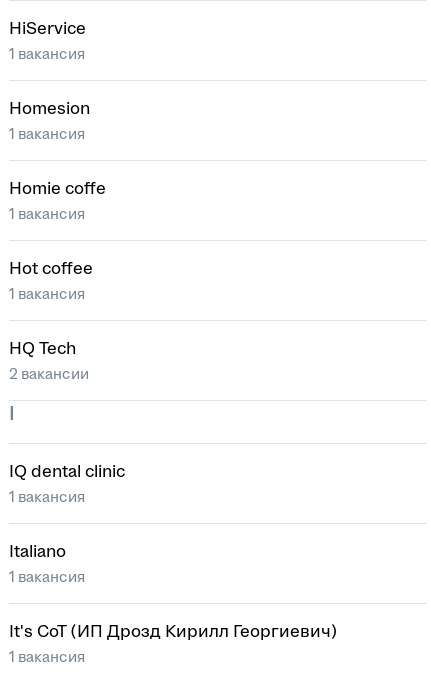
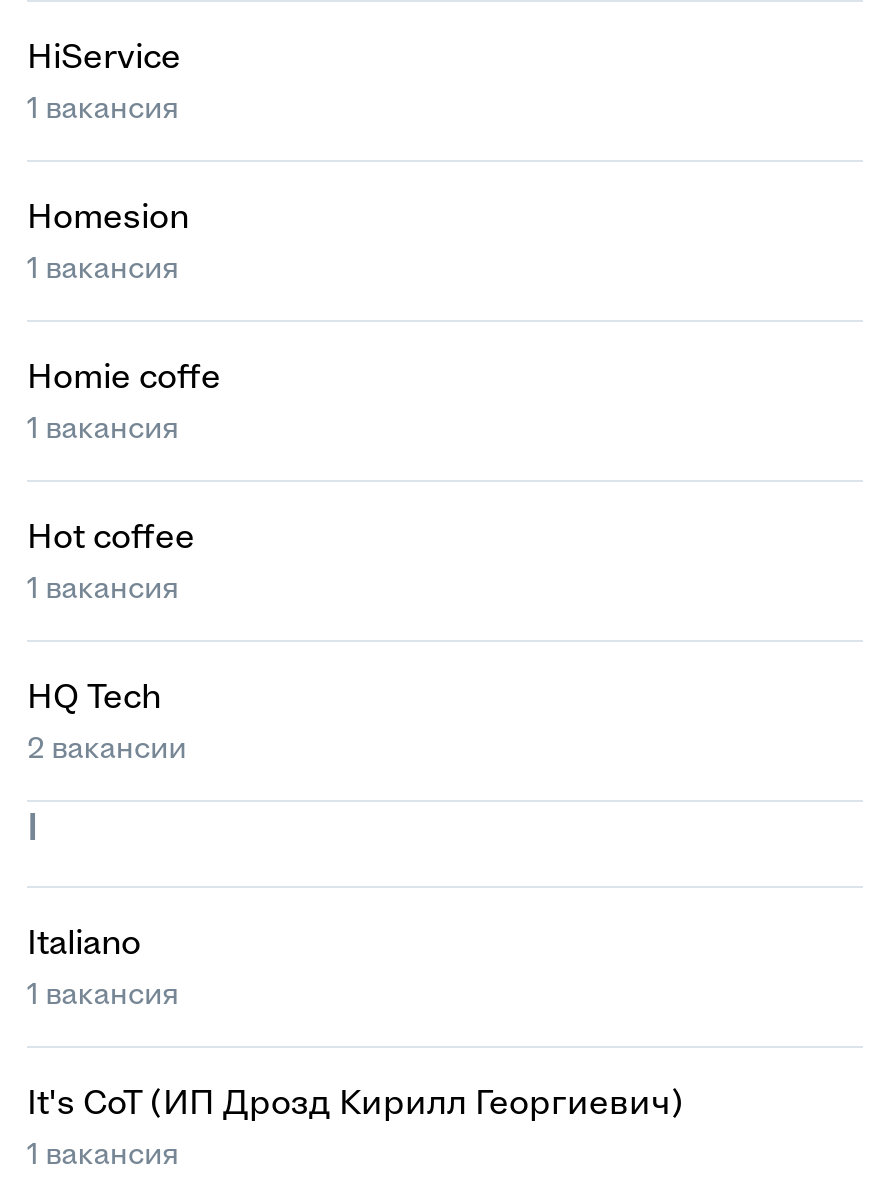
- IQ dental clinic
- 1 вакансия
